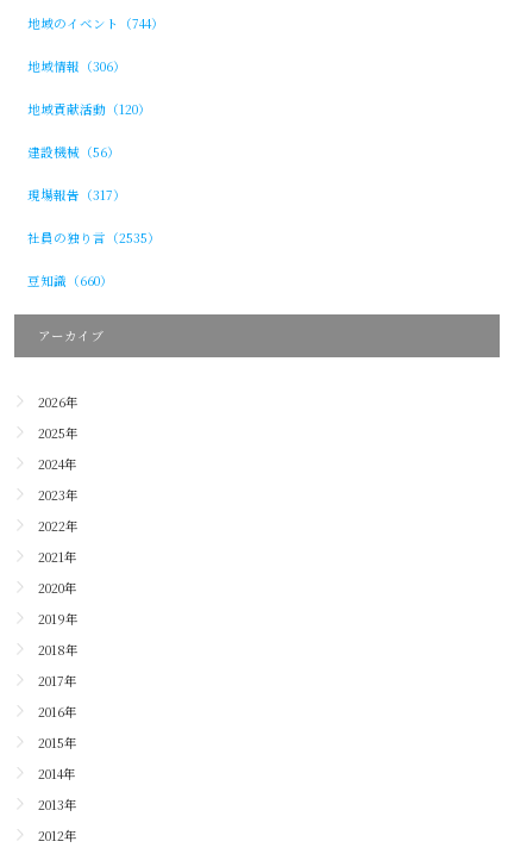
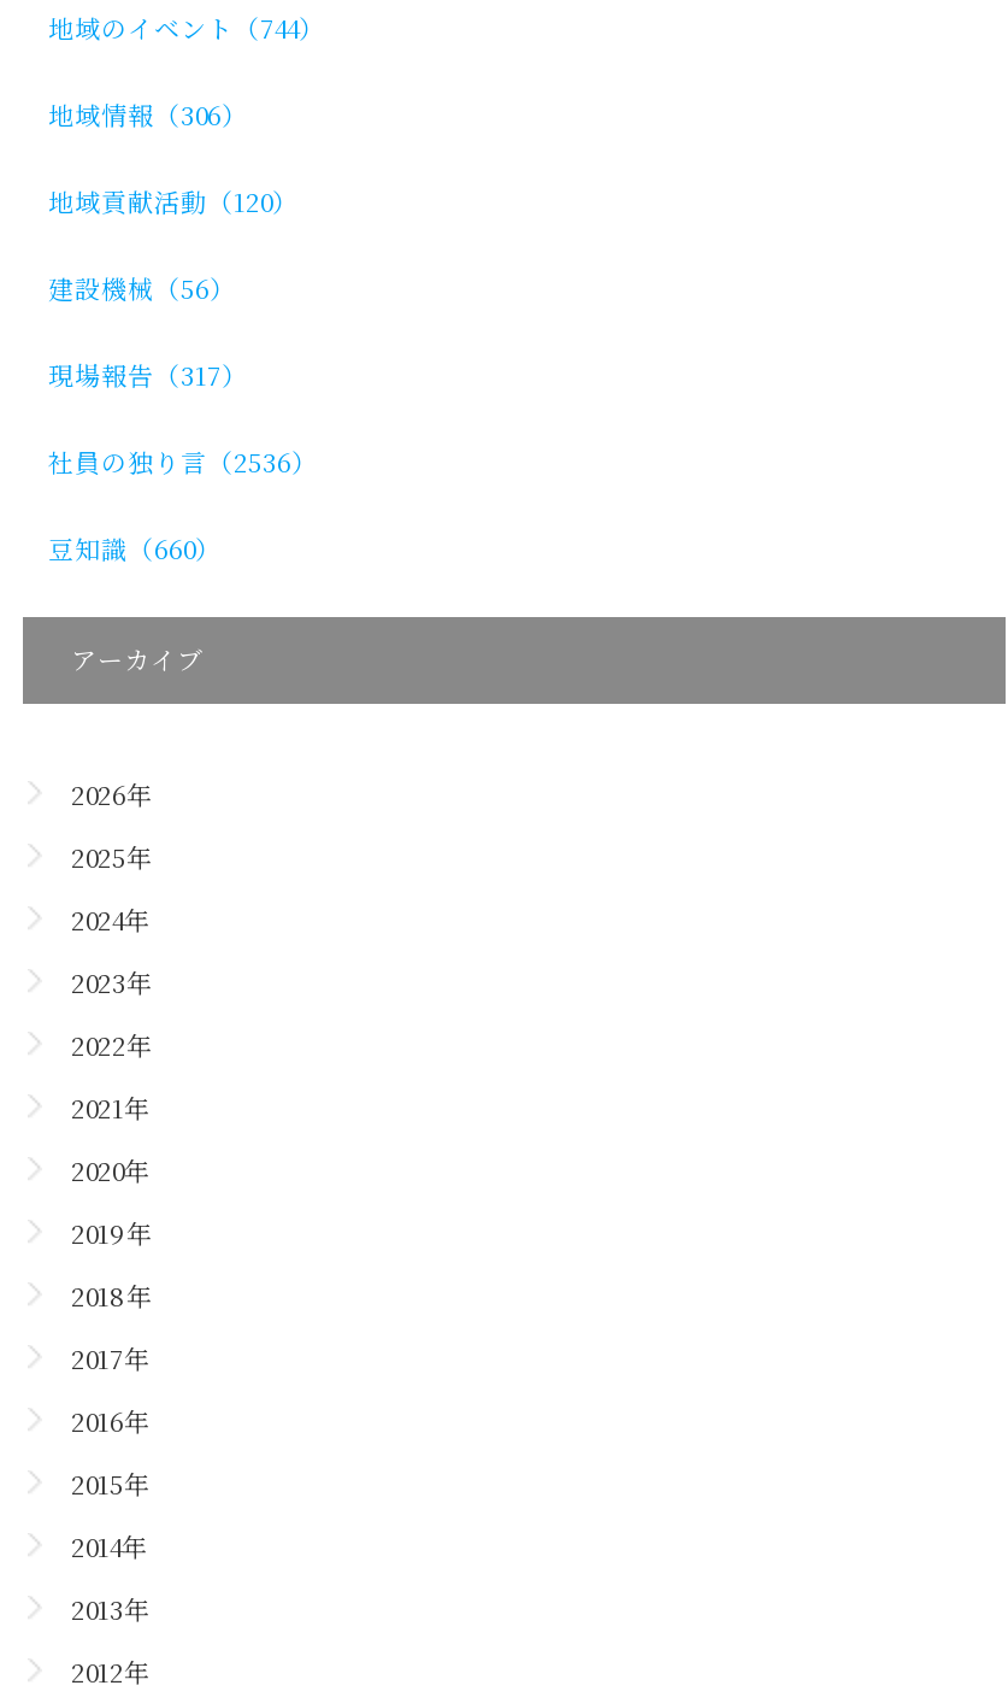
- 社員の独り言（2535）
+ 社員の独り言（2536）
